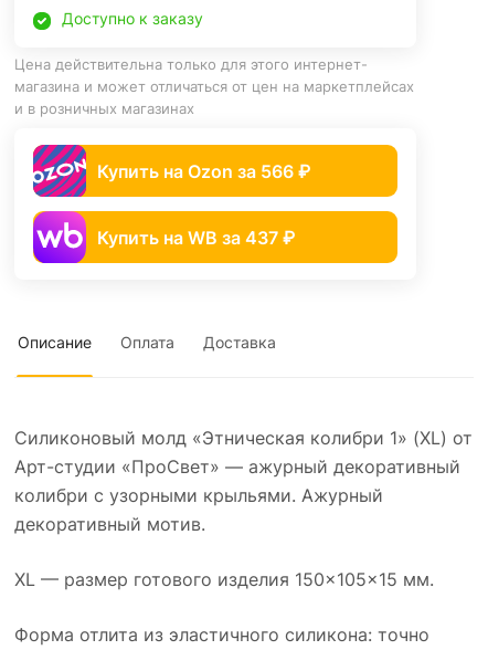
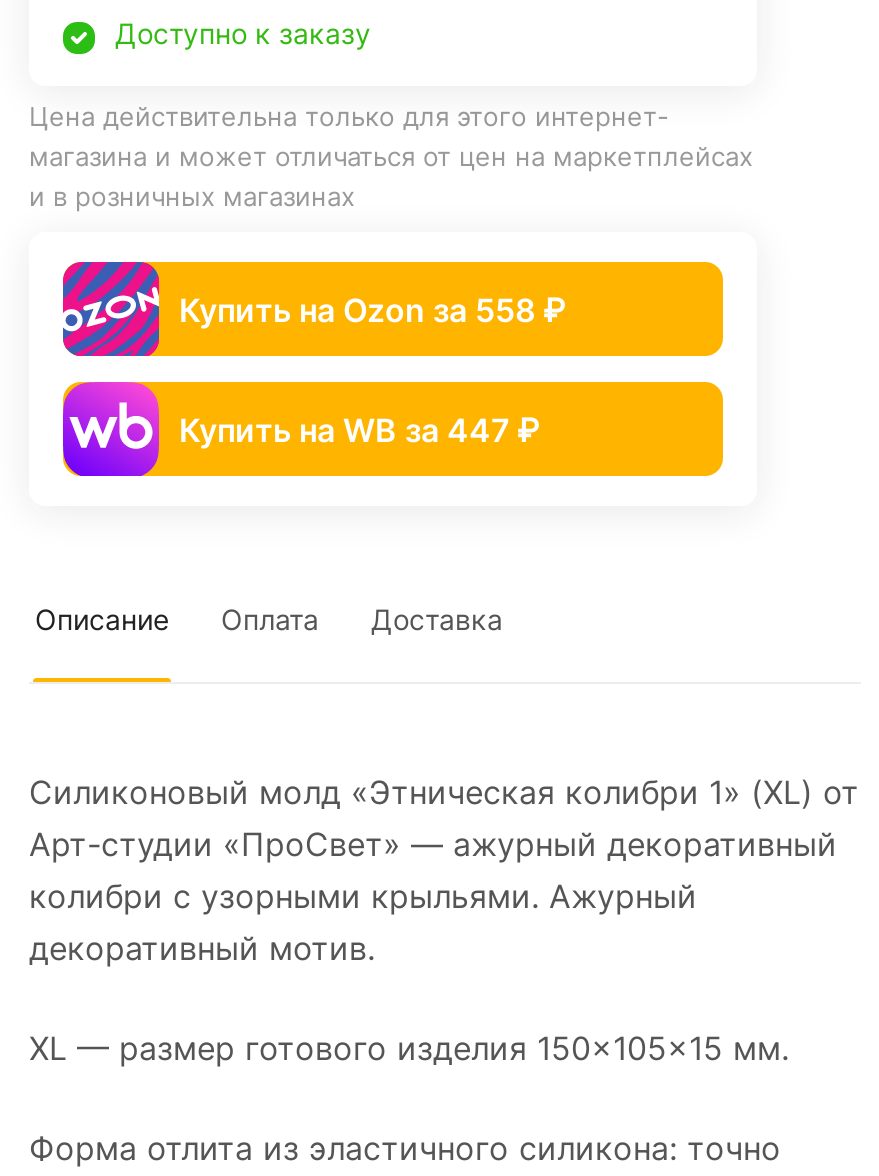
- Купить на Ozon за 566 ₽
+ Купить на Ozon за 558 ₽

- Купить на WB за 437 ₽
+ Купить на WB за 447 ₽
